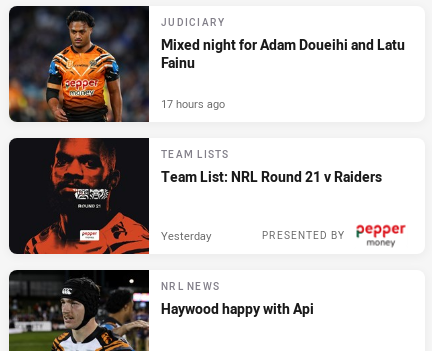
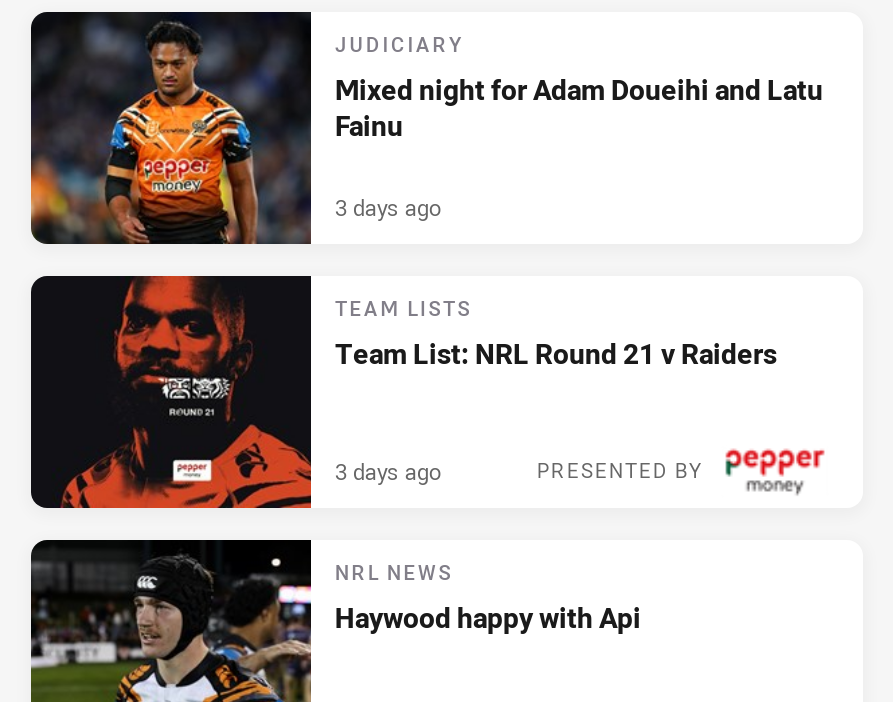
- 17 hours ago
+ 3 days ago

- Yesterday
+ 3 days ago
